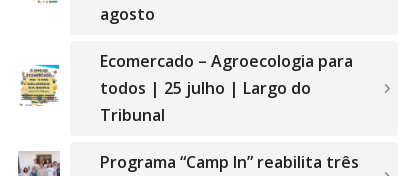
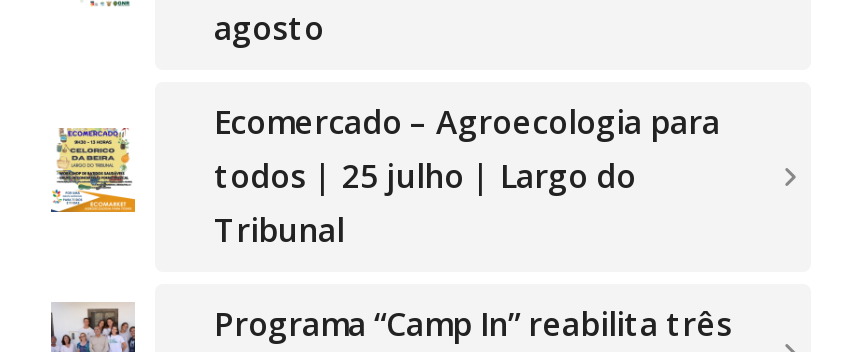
- [image]
+ [image]
